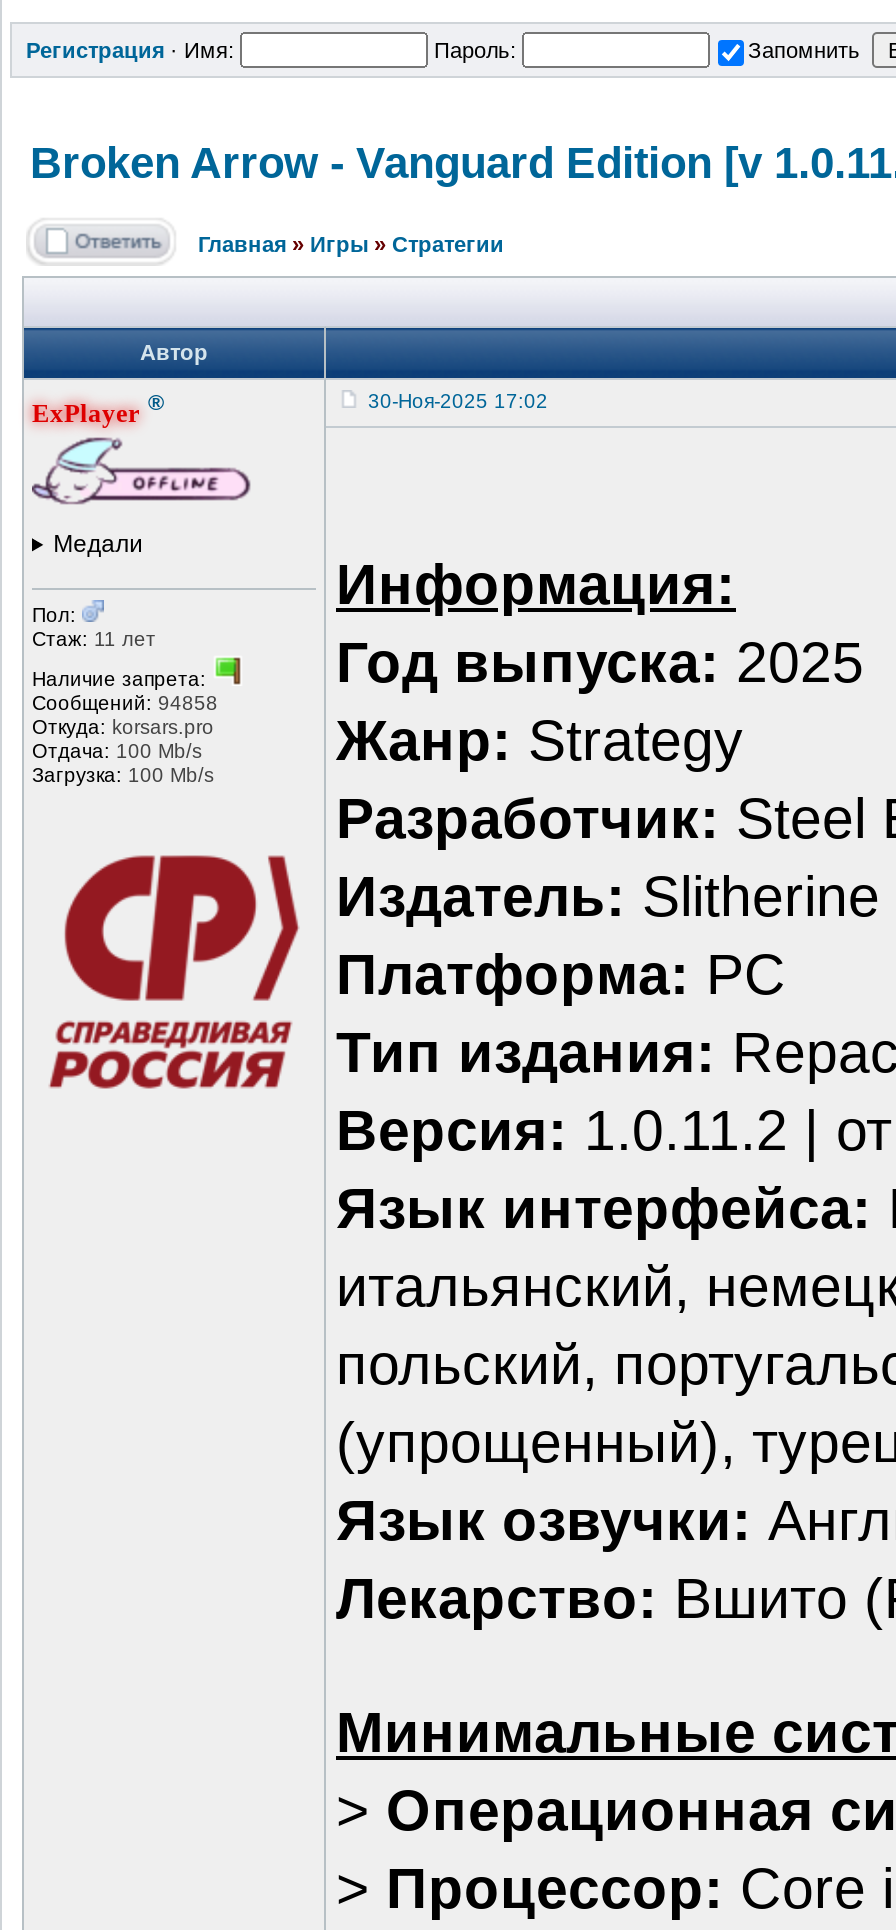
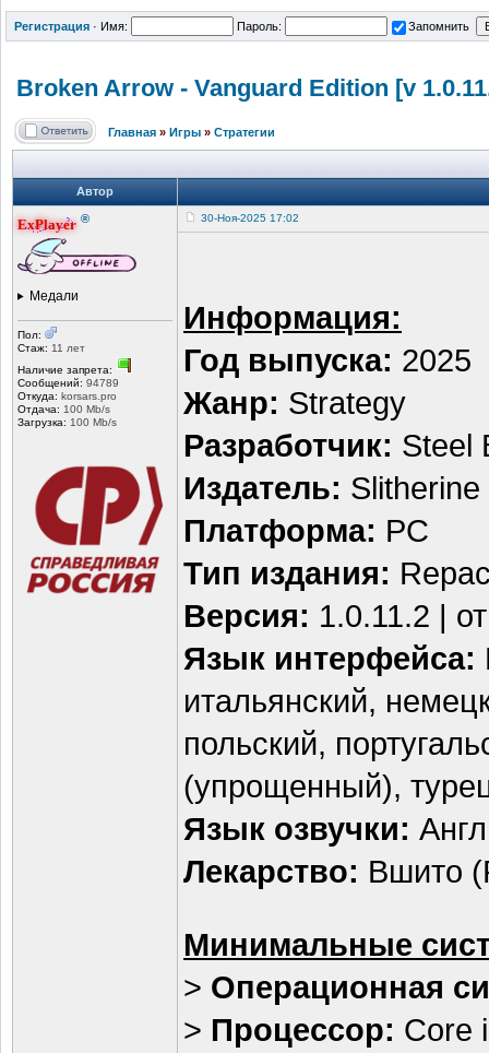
- Сообщений: 94858
+ Сообщений: 94789
